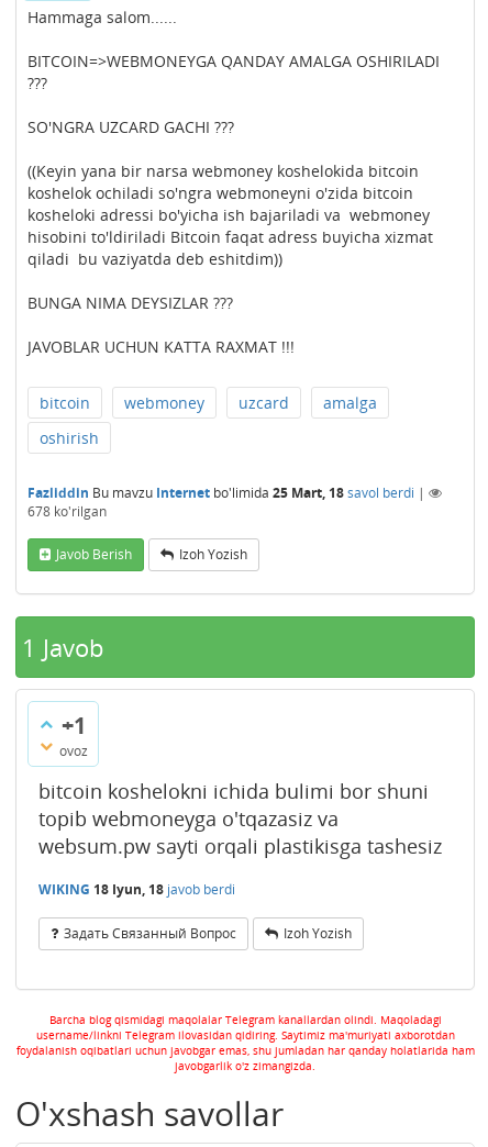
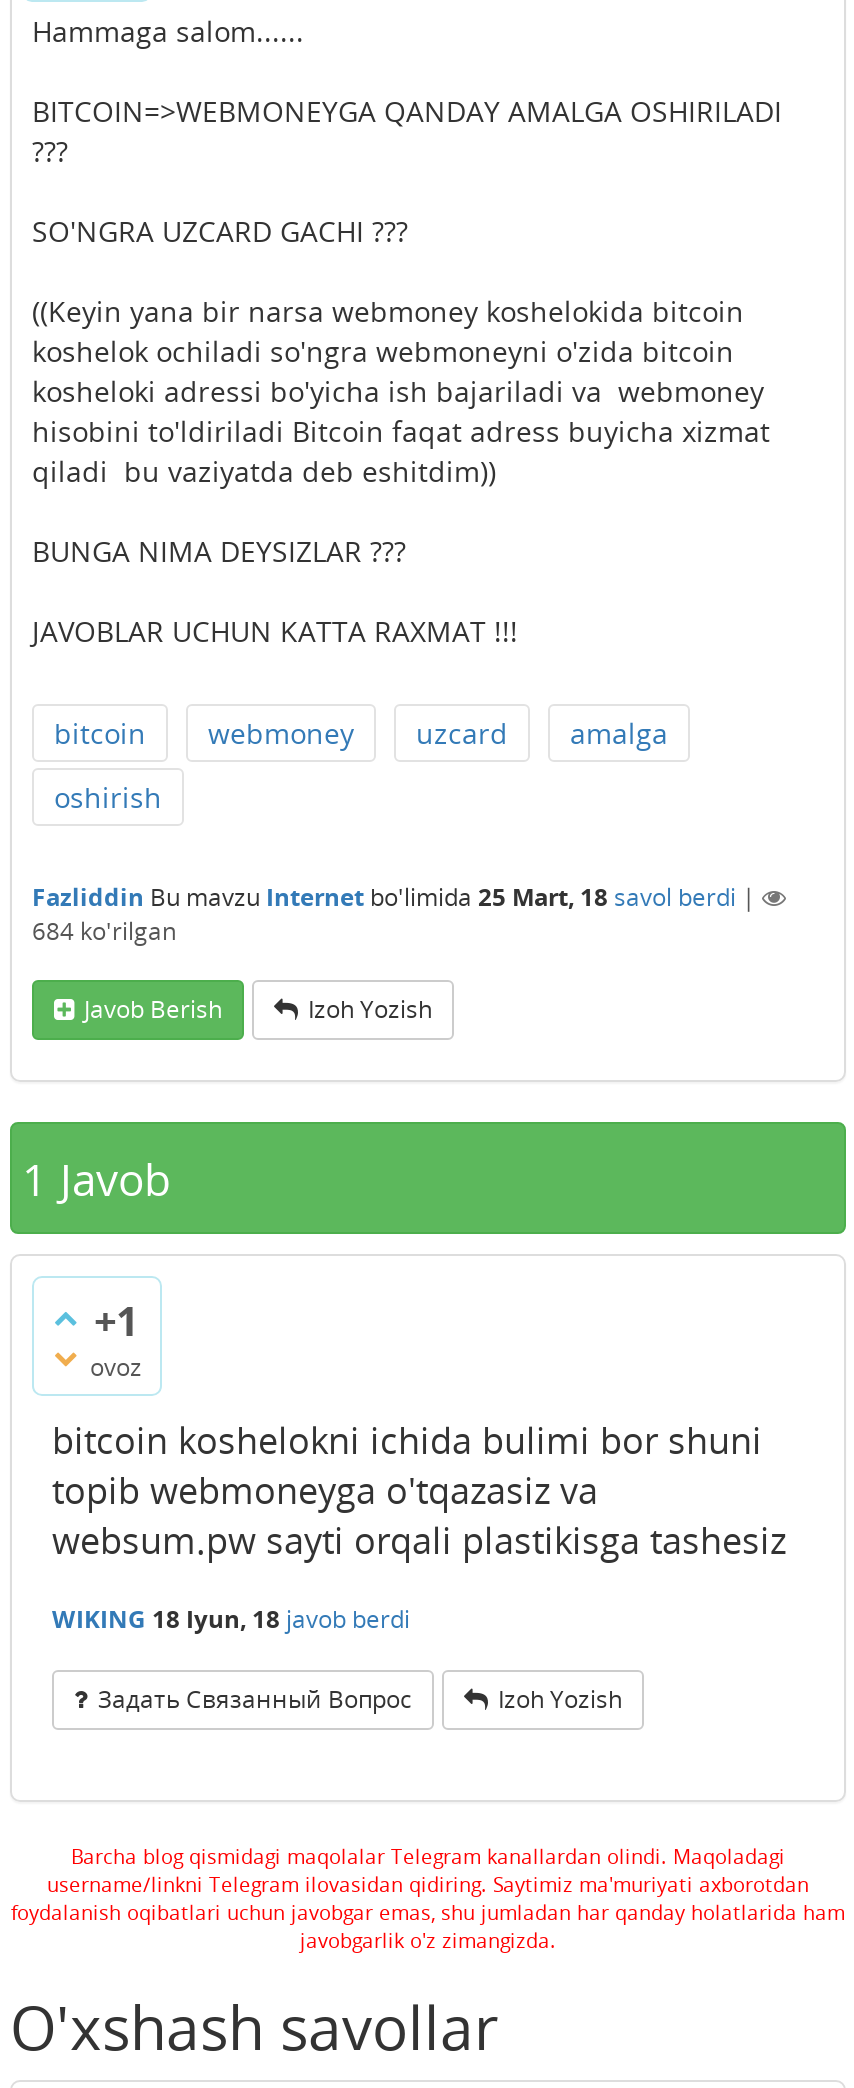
- 678 ko'rilgan
+ 684 ko'rilgan
